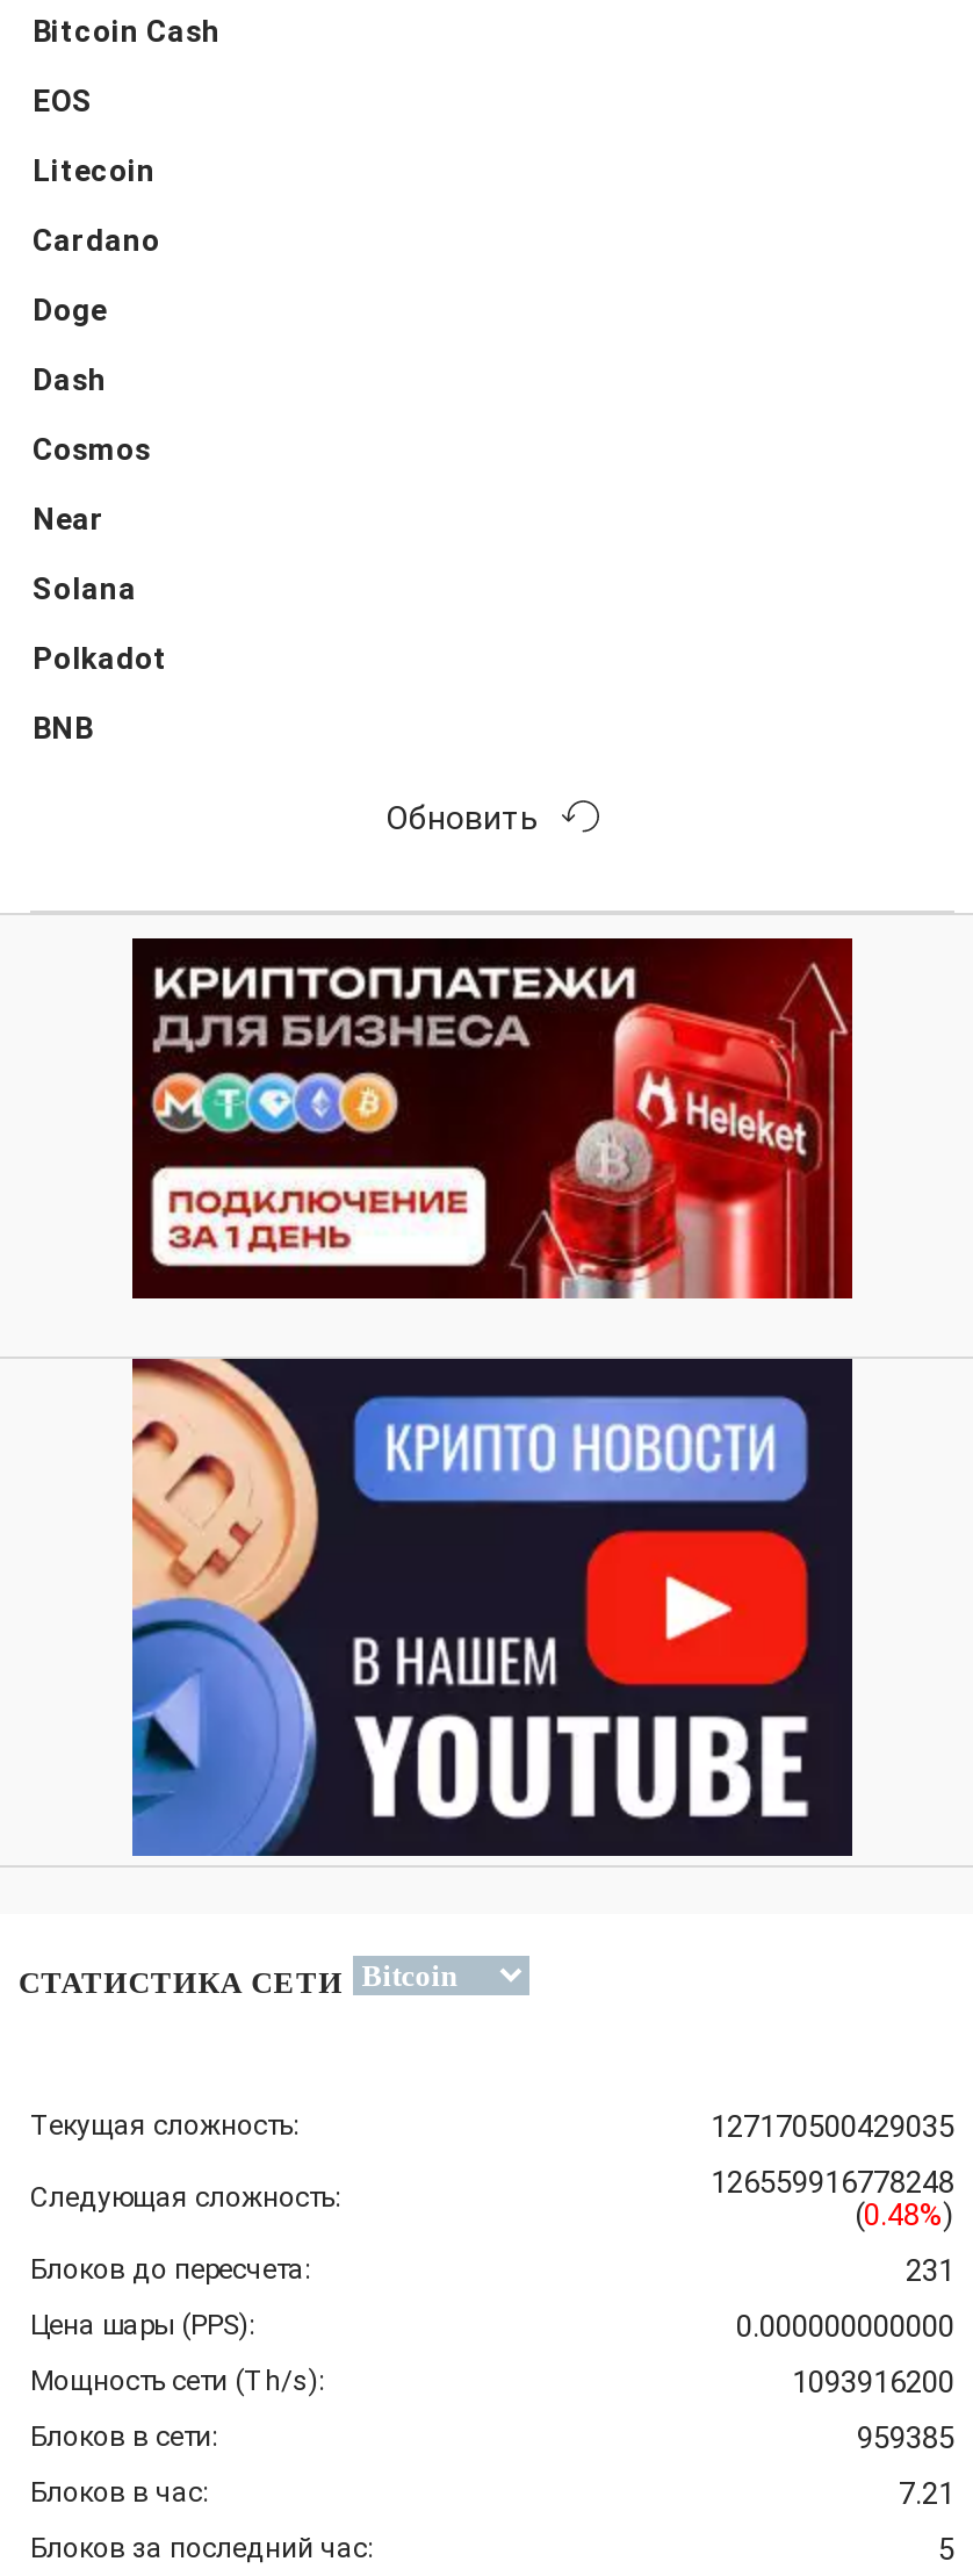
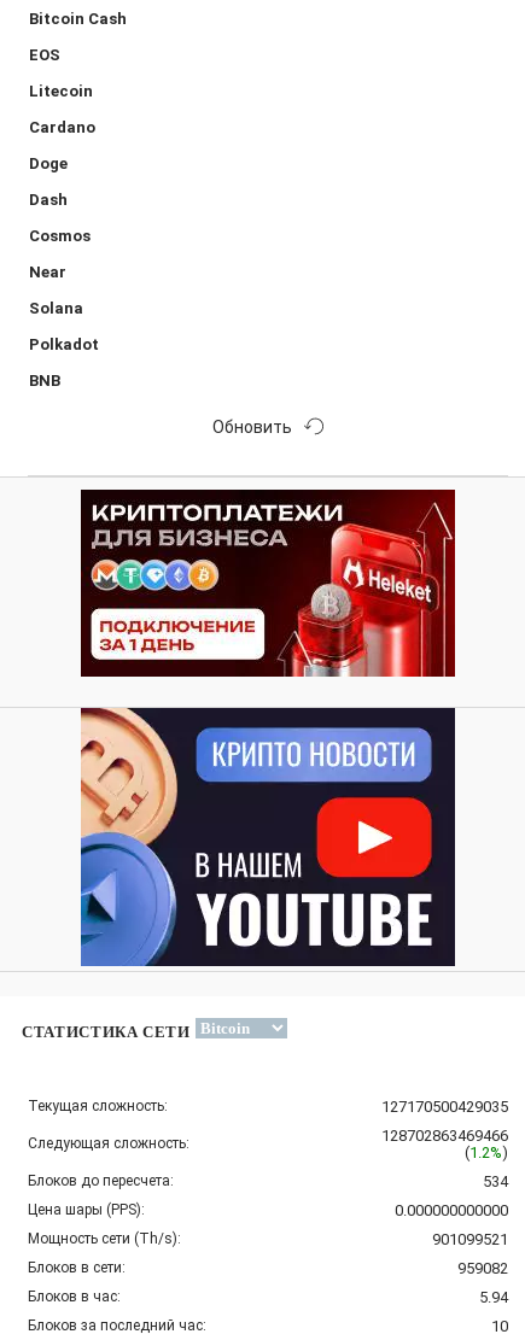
- 126559916778248
+ 128702863469466

- (0.48%)
+ (1.2%)

- 231
+ 534

- 1093916200
+ 901099521

- 959385
+ 959082

- 7.21
+ 5.94

- 5
+ 10
